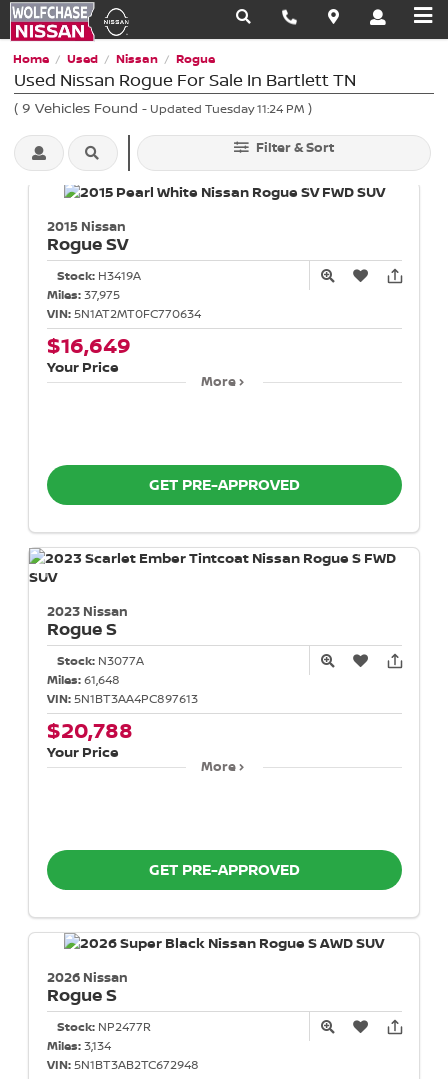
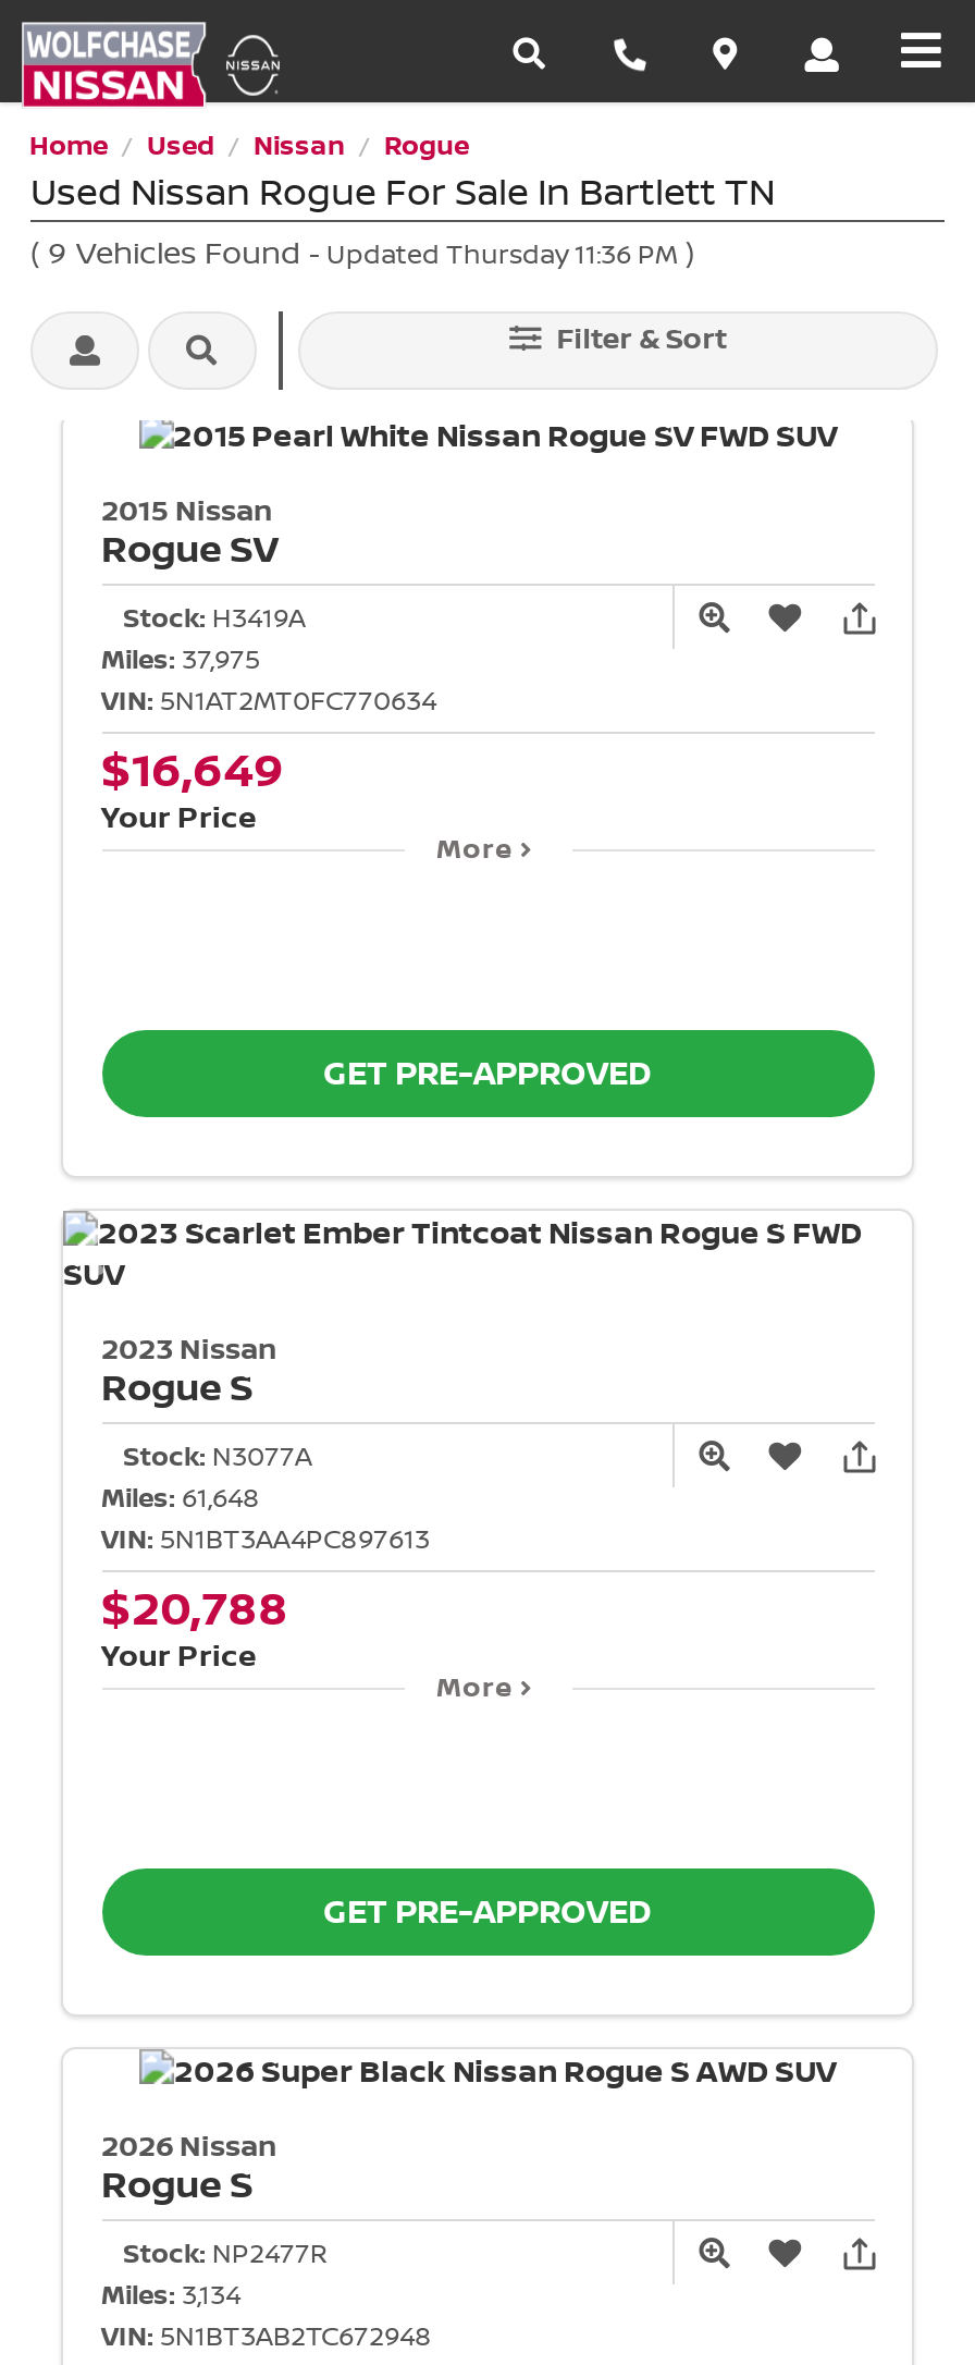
- (9 Vehicles Found - Updated Tuesday 11:24 PM)
+ (9 Vehicles Found - Updated Thursday 11:36 PM)
